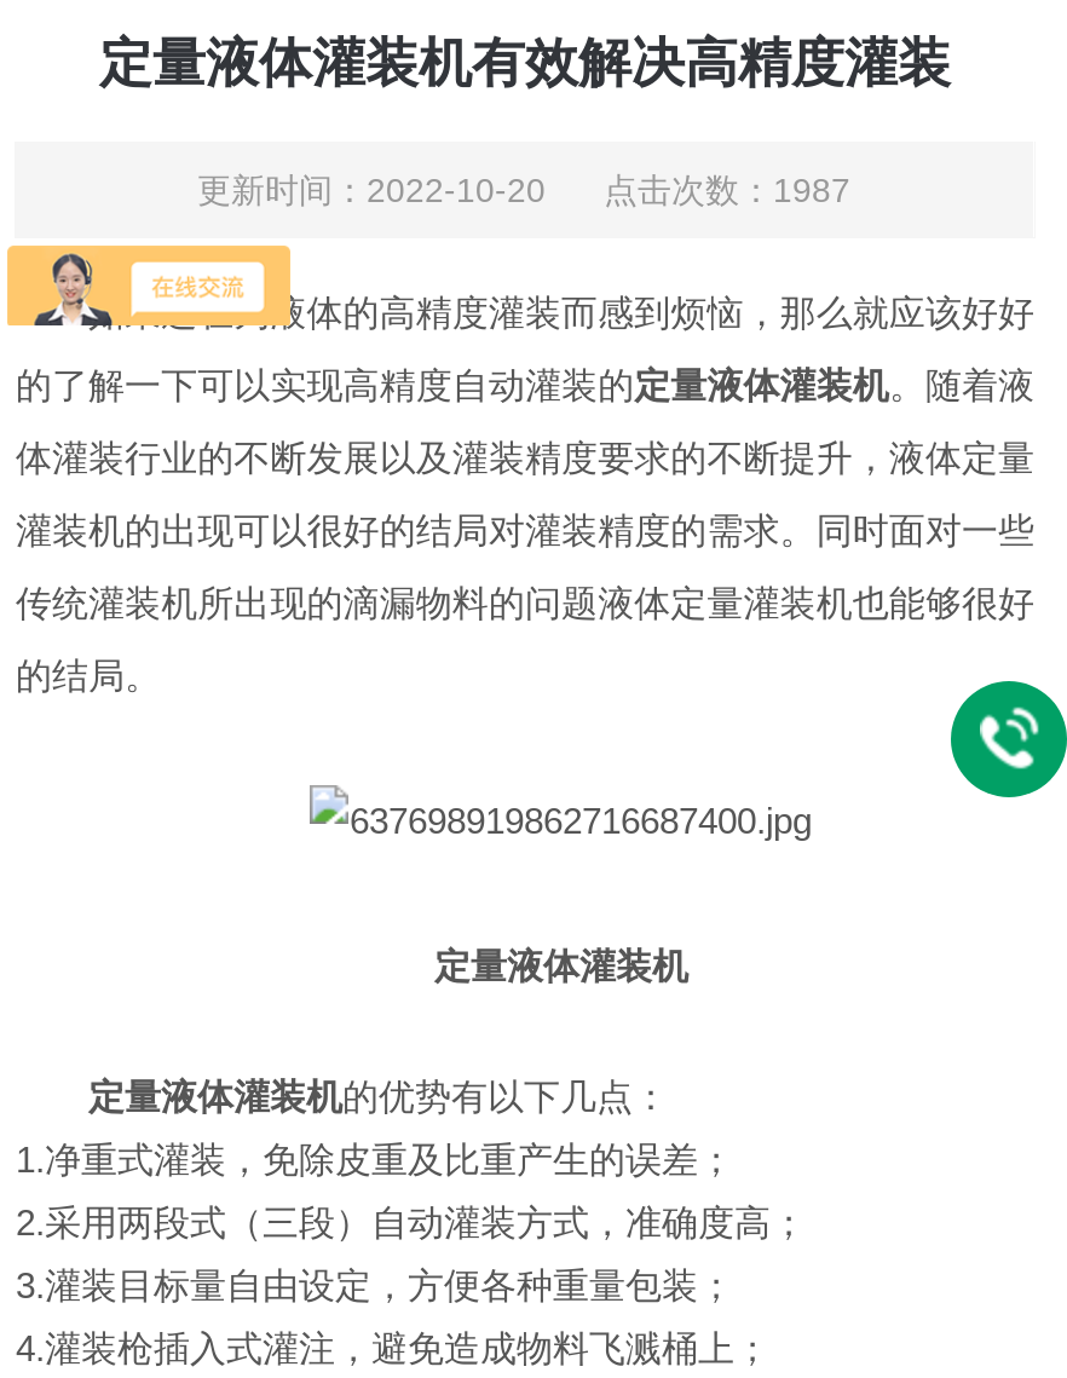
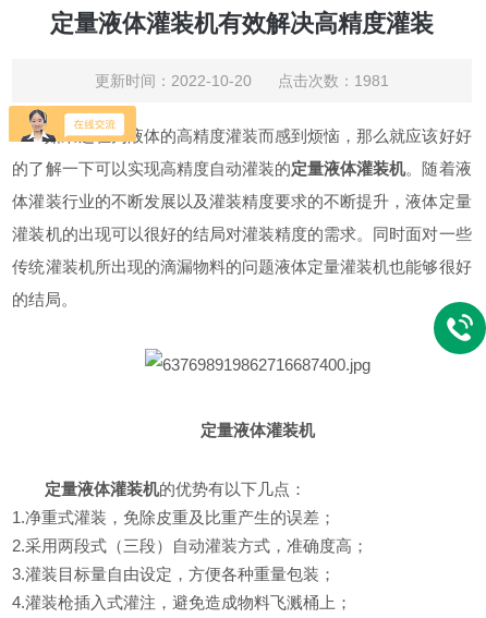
- 更新时间：2022-10-20 点击次数：1987
+ 更新时间：2022-10-20 点击次数：1981
